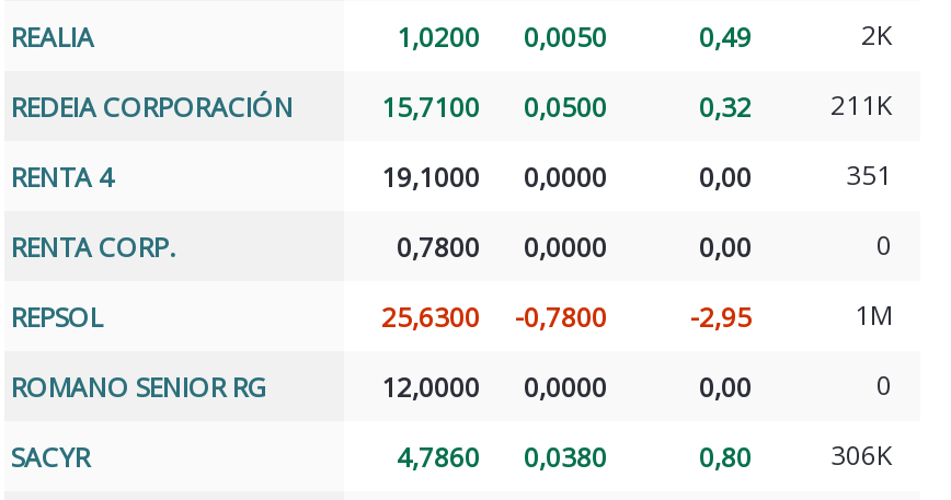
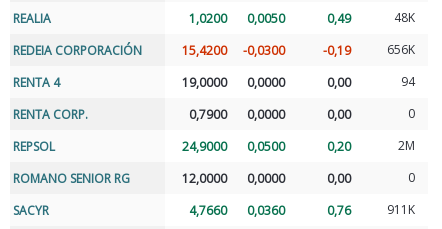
- 2K
+ 48K

- 15,7100
- 0,0500
- 0,32
- 211K
+ 15,4200
+ -0,0300
+ -0,19
+ 656K

- 19,1000 0,0000
+ 19,0000 0,0000

- 351
+ 94

- 0,7800 0,0000
+ 0,7900 0,0000

- 25,6300
- -0,7800
- -2,95
- 1M
+ 24,9000
+ 0,0500
+ 0,20
+ 2M

- 4,7860
- 0,0380
- 0,80
- 306K
+ 4,7660
+ 0,0360
+ 0,76
+ 911K
